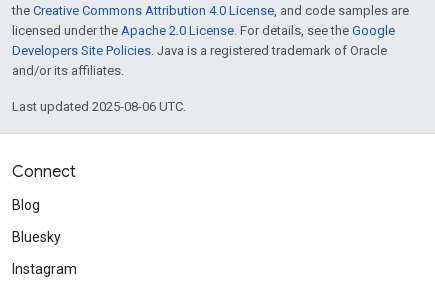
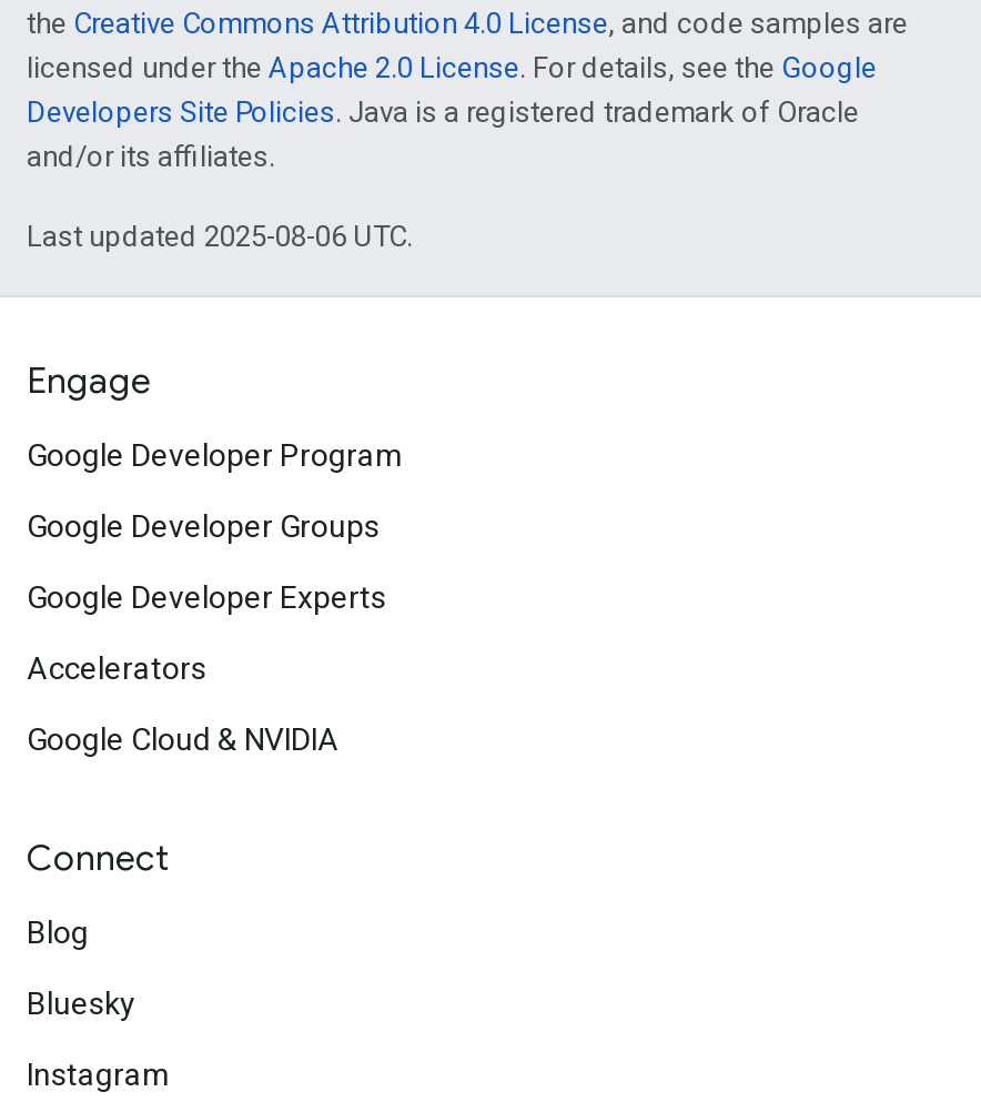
+ Engage
+ Google Developer Program
+ Google Developer Groups
+ Google Developer Experts
+ Accelerators
+ Google Cloud & NVIDIA
